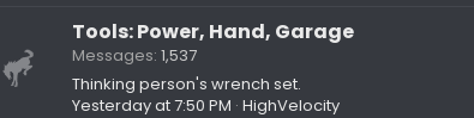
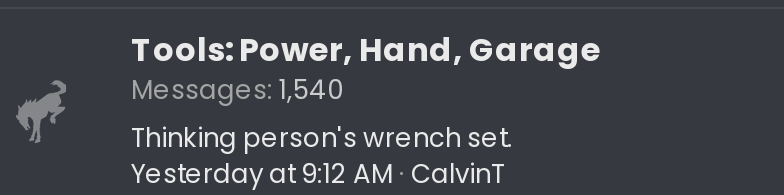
- Messages 1,537
+ Messages 1,540

- Yesterday at 7:50 PM HighVelocity
+ Yesterday at 9:12 AM CalvinT
